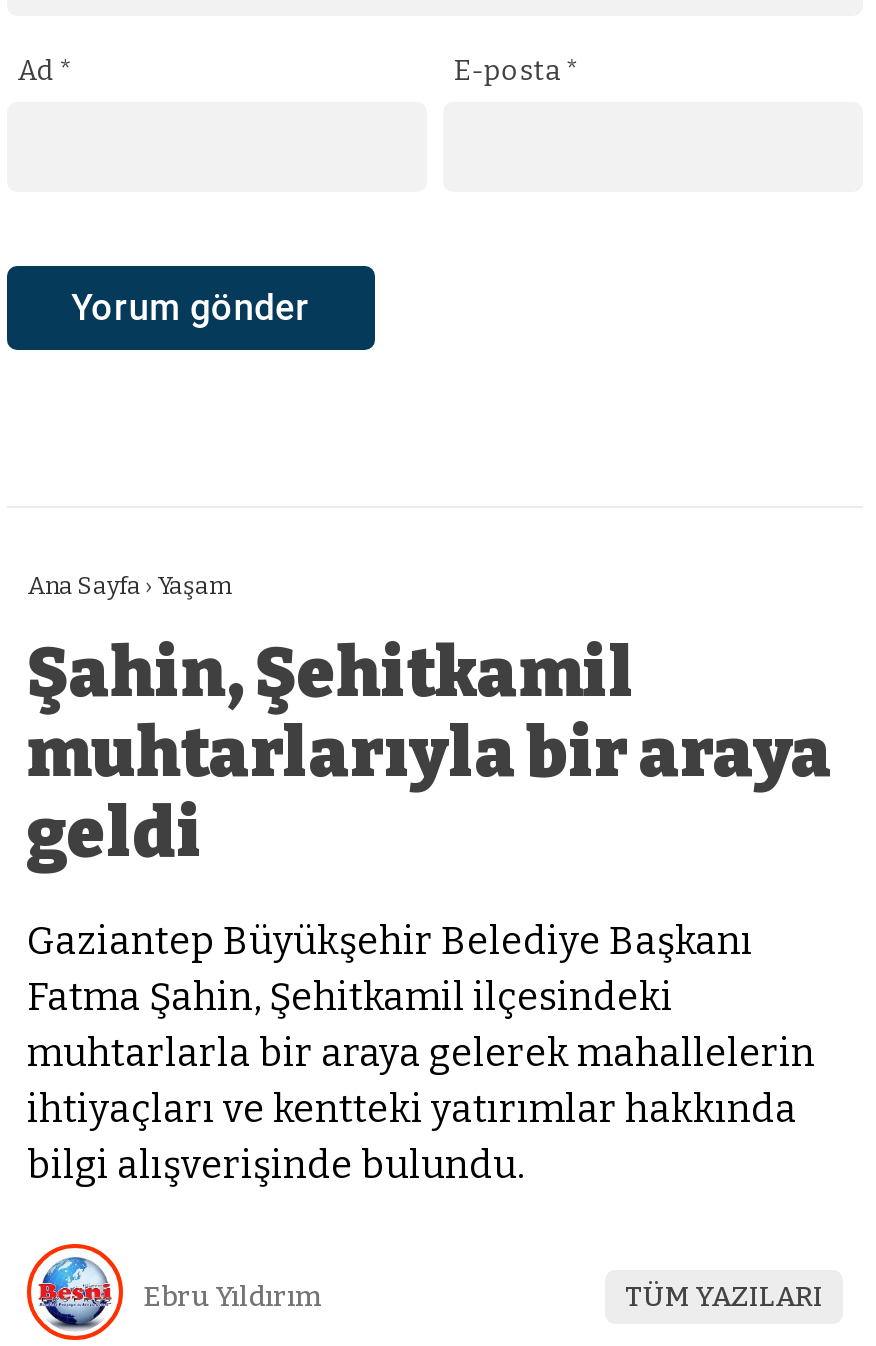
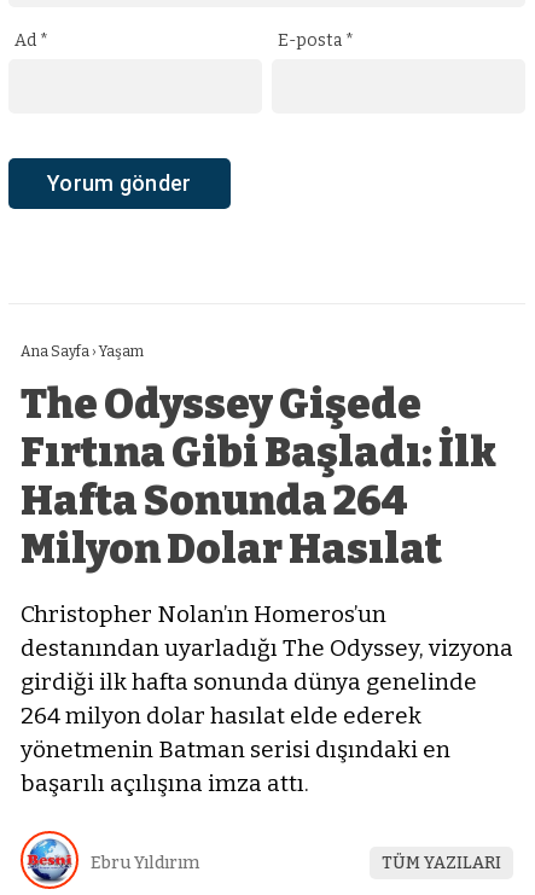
- Şahin, Şehitkamil
- muhtarlarıyla bir araya
- geldi
+ The Odyssey Gişede
+ Fırtına Gibi Başladı: İlk
+ Hafta Sonunda 264
+ Milyon Dolar Hasılat

- Gaziantep Büyükşehir Belediye Başkanı
- Fatma Şahin, Şehitkamil ilçesindeki
- muhtarlarla bir araya gelerek mahallelerin
- ihtiyaçları ve kentteki yatırımlar hakkında
- bilgi alışverişinde bulundu.
+ Christopher Nolan’ın Homeros’un
+ destanından uyarladığı The Odyssey, vizyona
+ girdiği ilk hafta sonunda dünya genelinde
+ 264 milyon dolar hasılat elde ederek
+ yönetmenin Batman serisi dışındaki en
+ başarılı açılışına imza attı.
